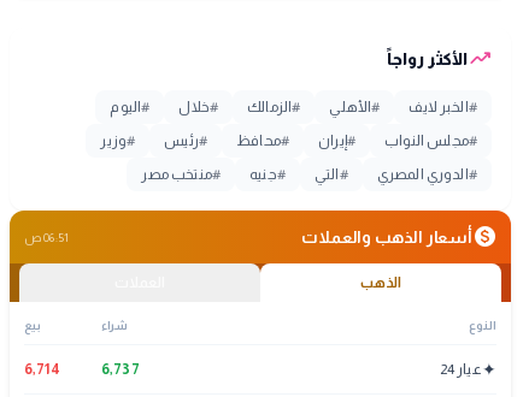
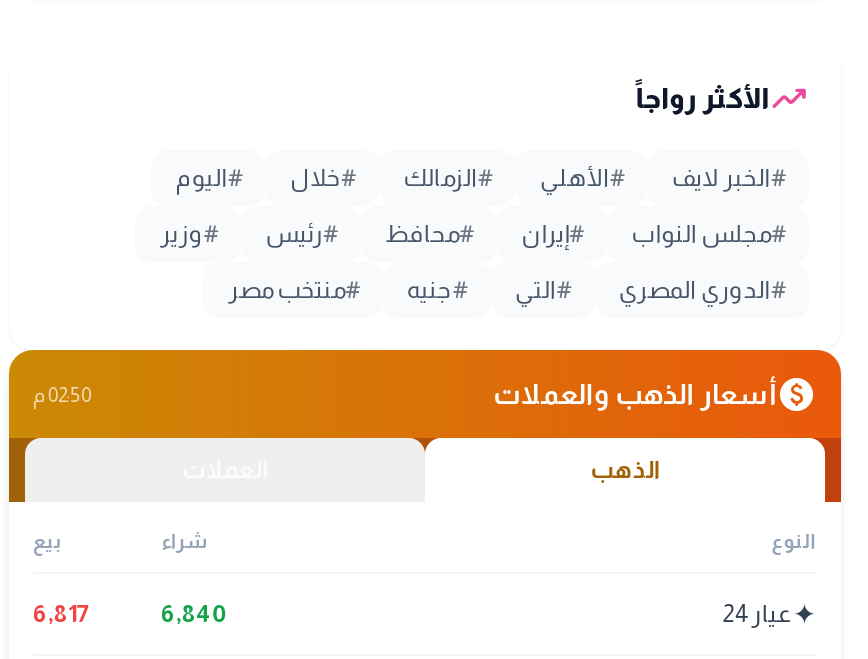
- 06:51 ص
+ 02:50 م

- 6,714
+ 6,817

- 6,737
+ 6,840
